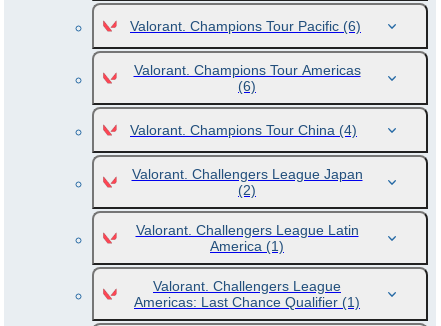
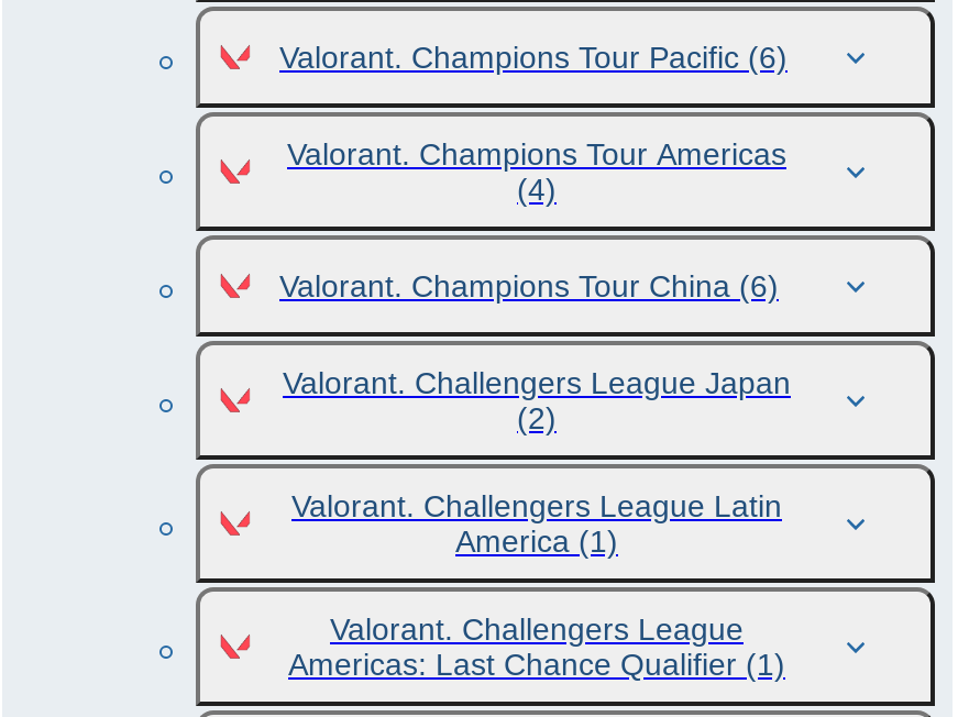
- (6)
+ (4)

- Valorant. Champions Tour China (4)
+ Valorant. Champions Tour China (6)
